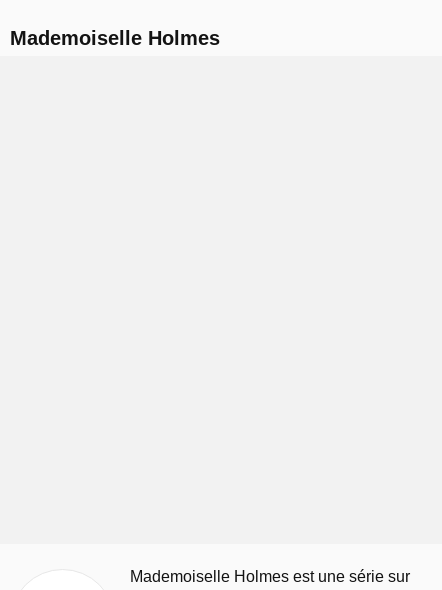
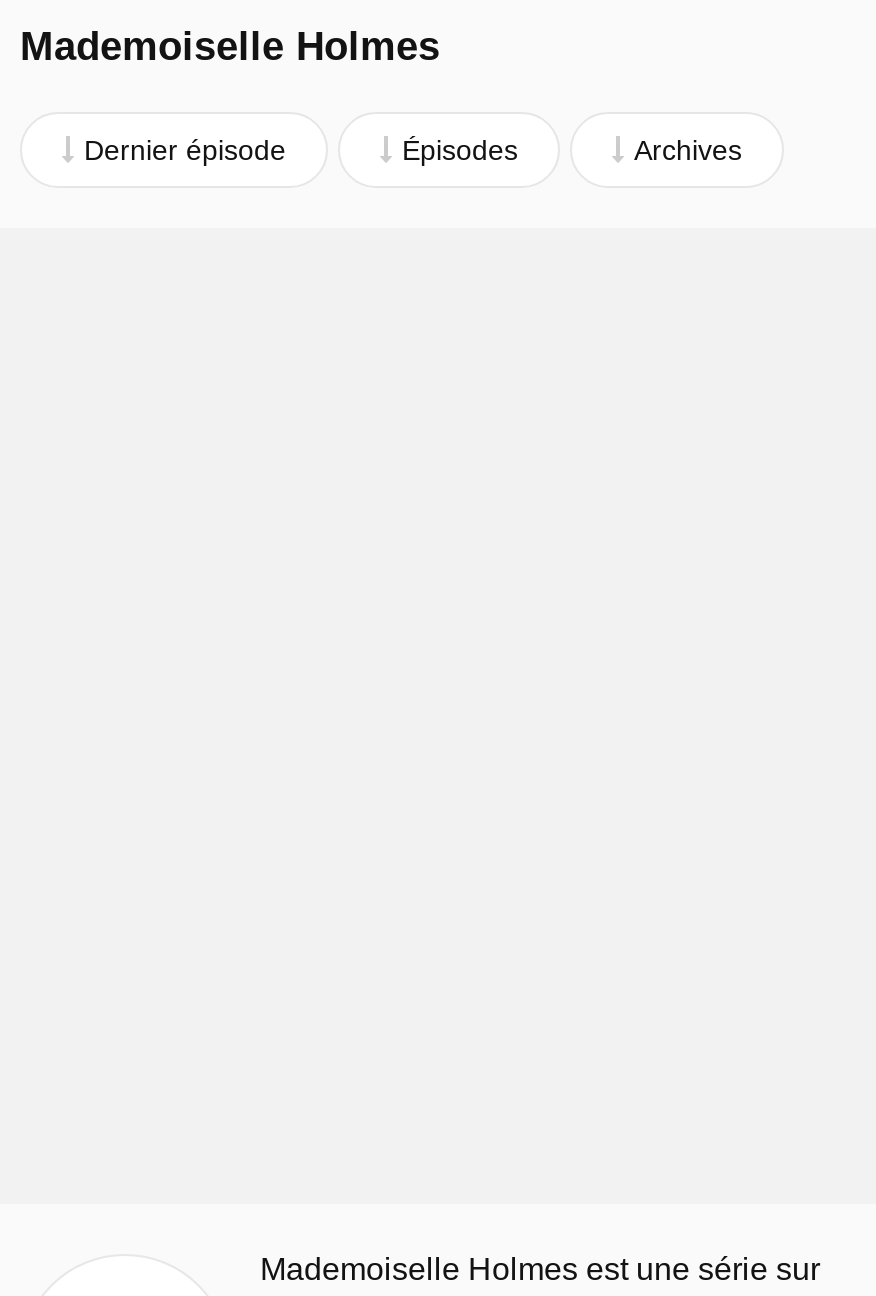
+ Dernier épisode
+ Épisodes
+ Archives
